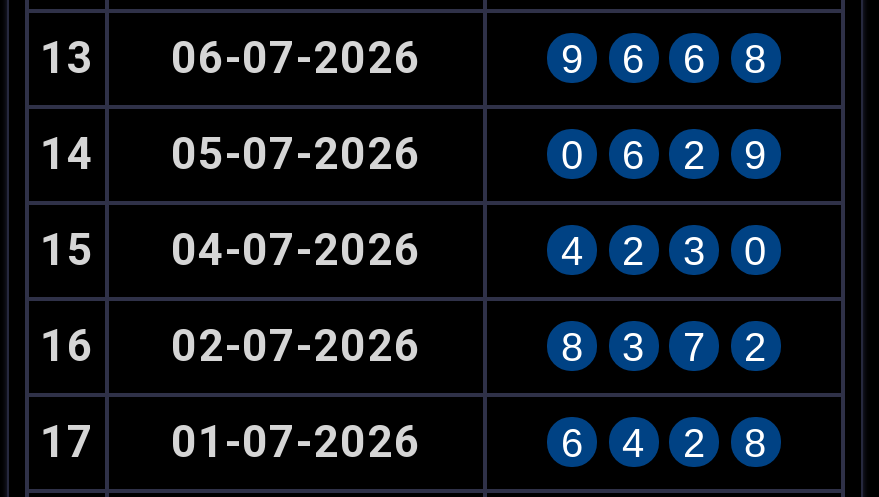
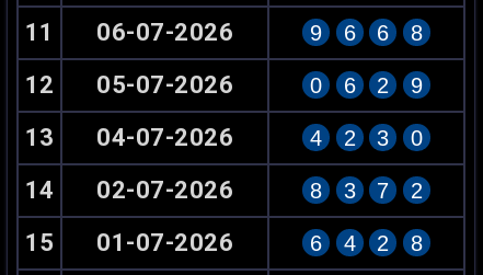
- 13 06-07-2026
+ 11 06-07-2026

- 14 05-07-2026
+ 12 05-07-2026

- 15 04-07-2026
+ 13 04-07-2026

- 16 02-07-2026
+ 14 02-07-2026

- 17 01-07-2026
+ 15 01-07-2026
